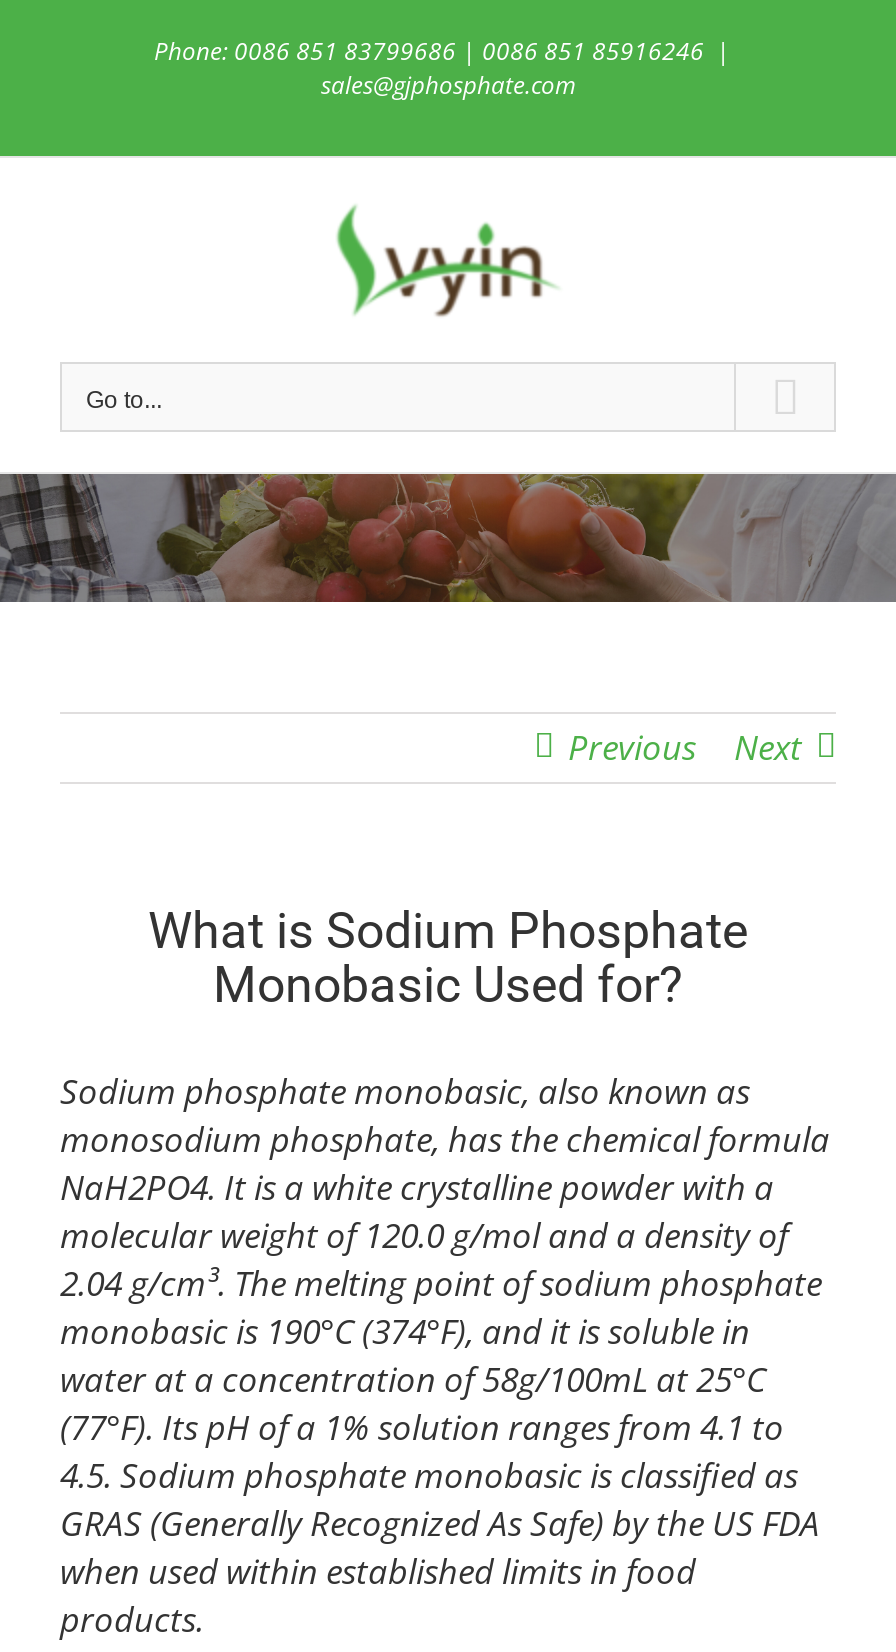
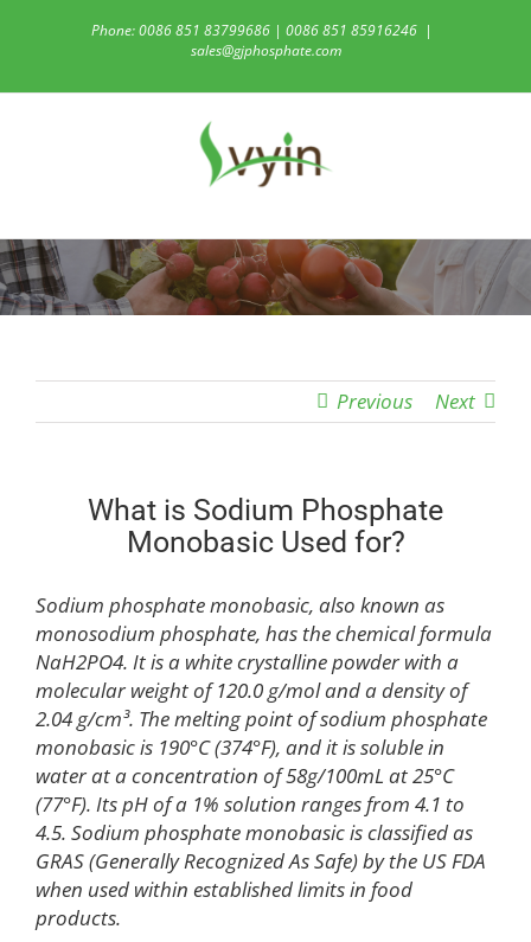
- Go to...
